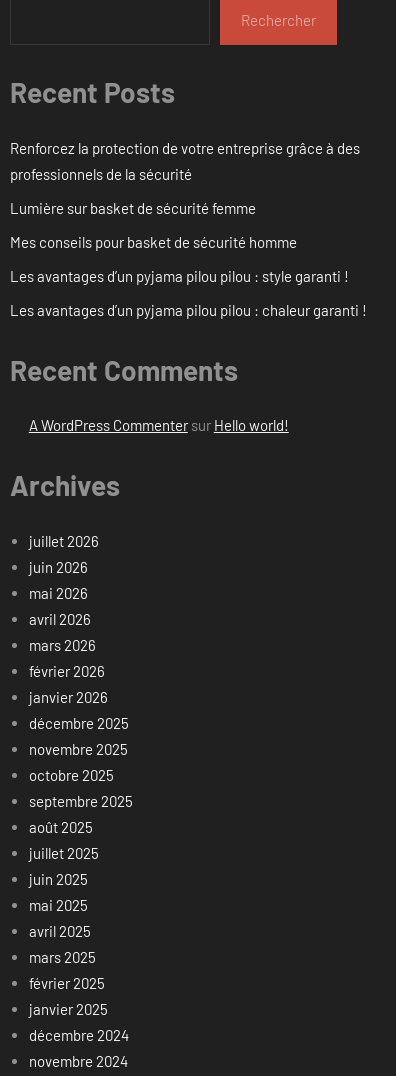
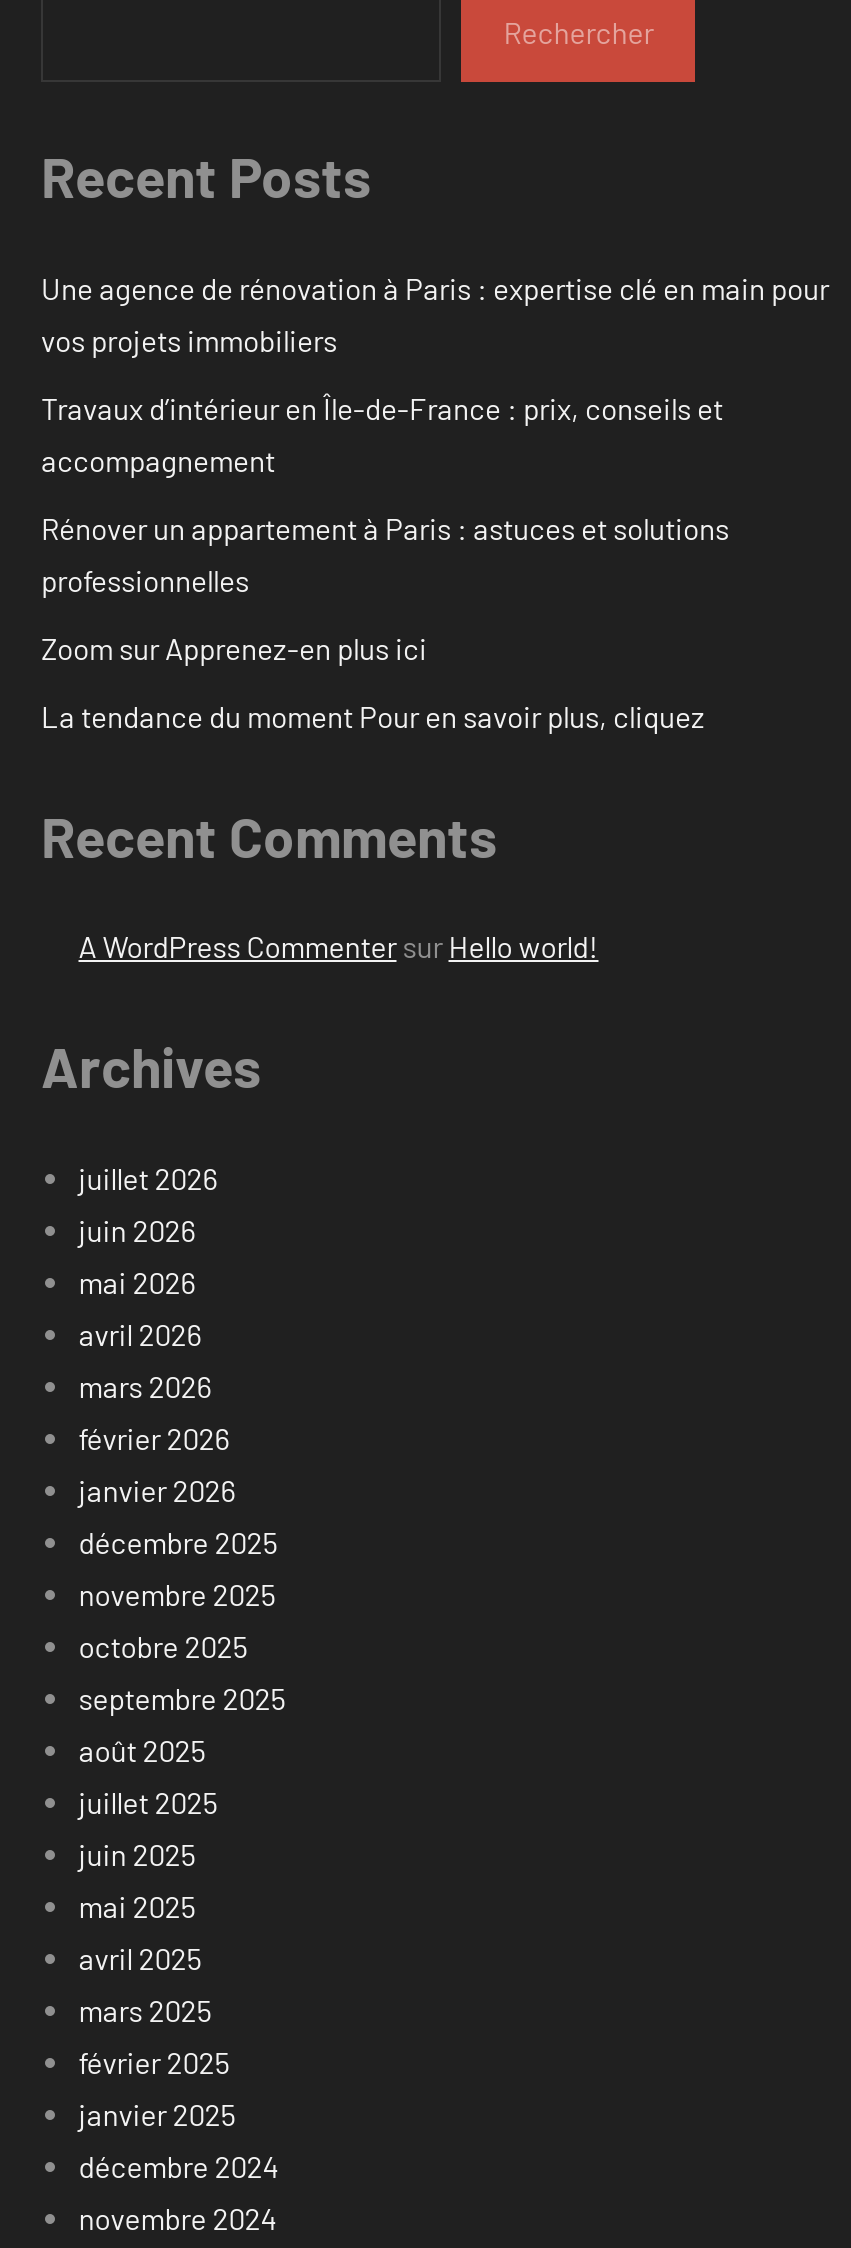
- Renforcez la protection de votre entreprise grâce à des
- professionnels de la sécurité
+ Une agence de rénovation à Paris : expertise clé en main pour
+ vos projets immobiliers

- Lumière sur basket de sécurité femme
+ Travaux d’intérieur en Île-de-France : prix, conseils et
+ accompagnement

- Mes conseils pour basket de sécurité homme
+ Rénover un appartement à Paris : astuces et solutions
+ professionnelles

- Les avantages d’un pyjama pilou pilou : style garanti !
+ Zoom sur Apprenez-en plus ici

- Les avantages d’un pyjama pilou pilou : chaleur garanti !
+ La tendance du moment Pour en savoir plus, cliquez
